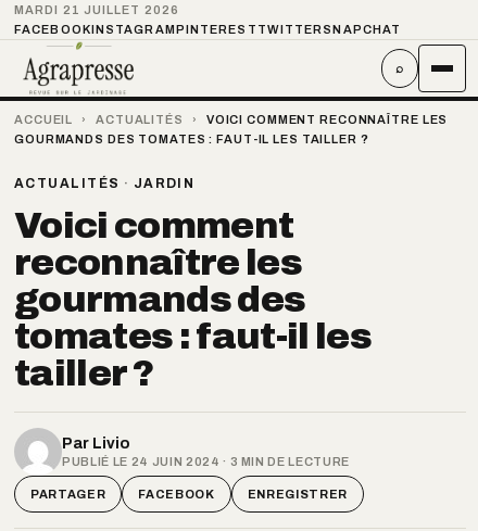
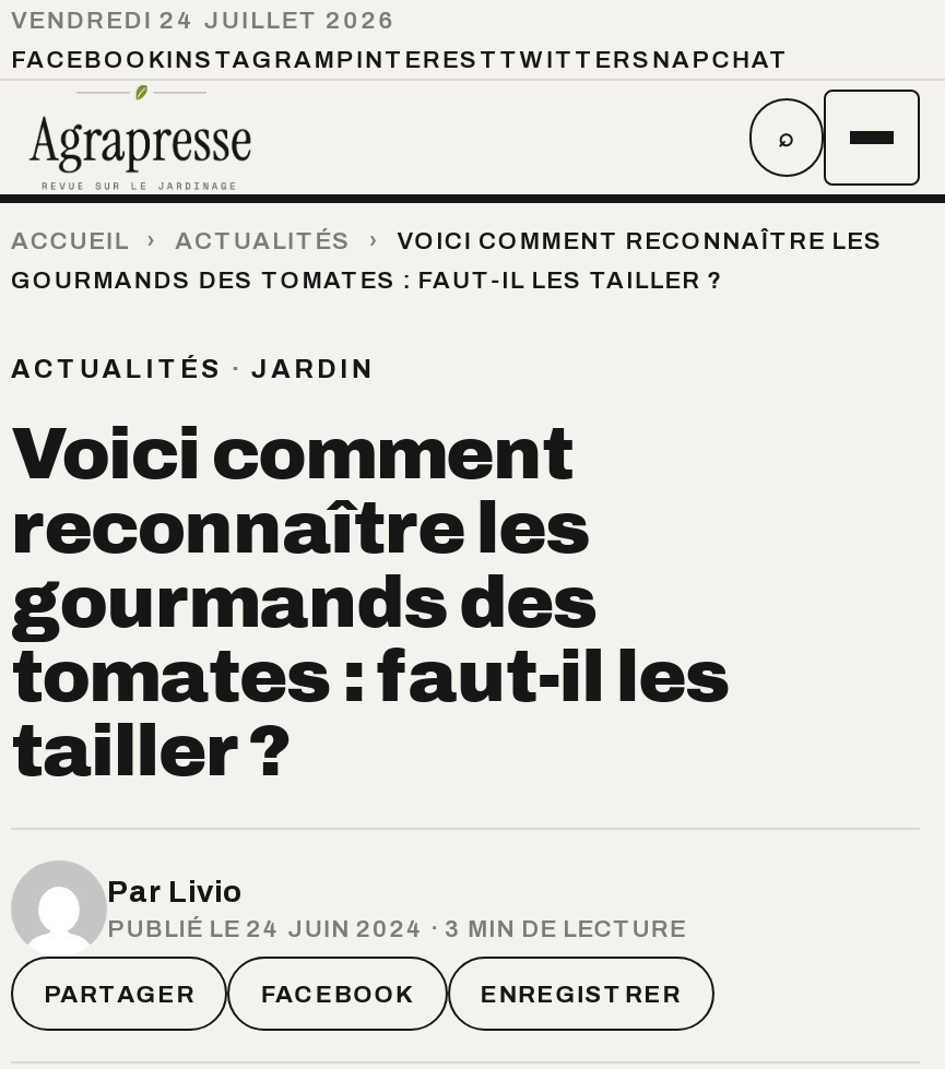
- MARDI 21 JUILLET 2026
+ VENDREDI 24 JUILLET 2026
